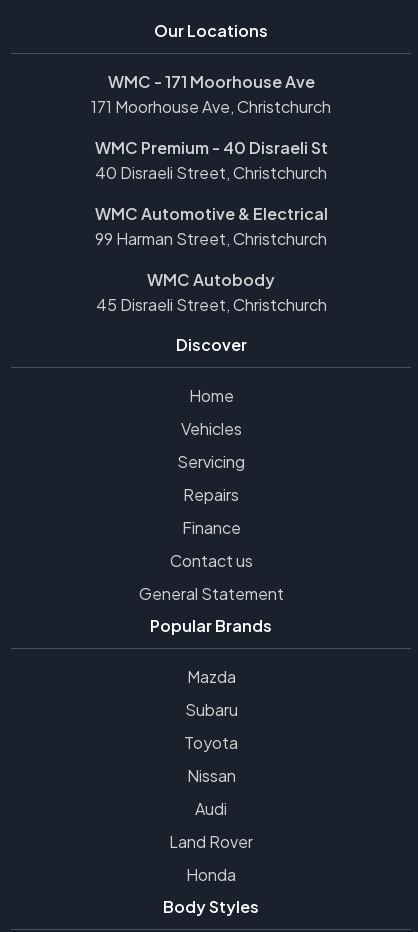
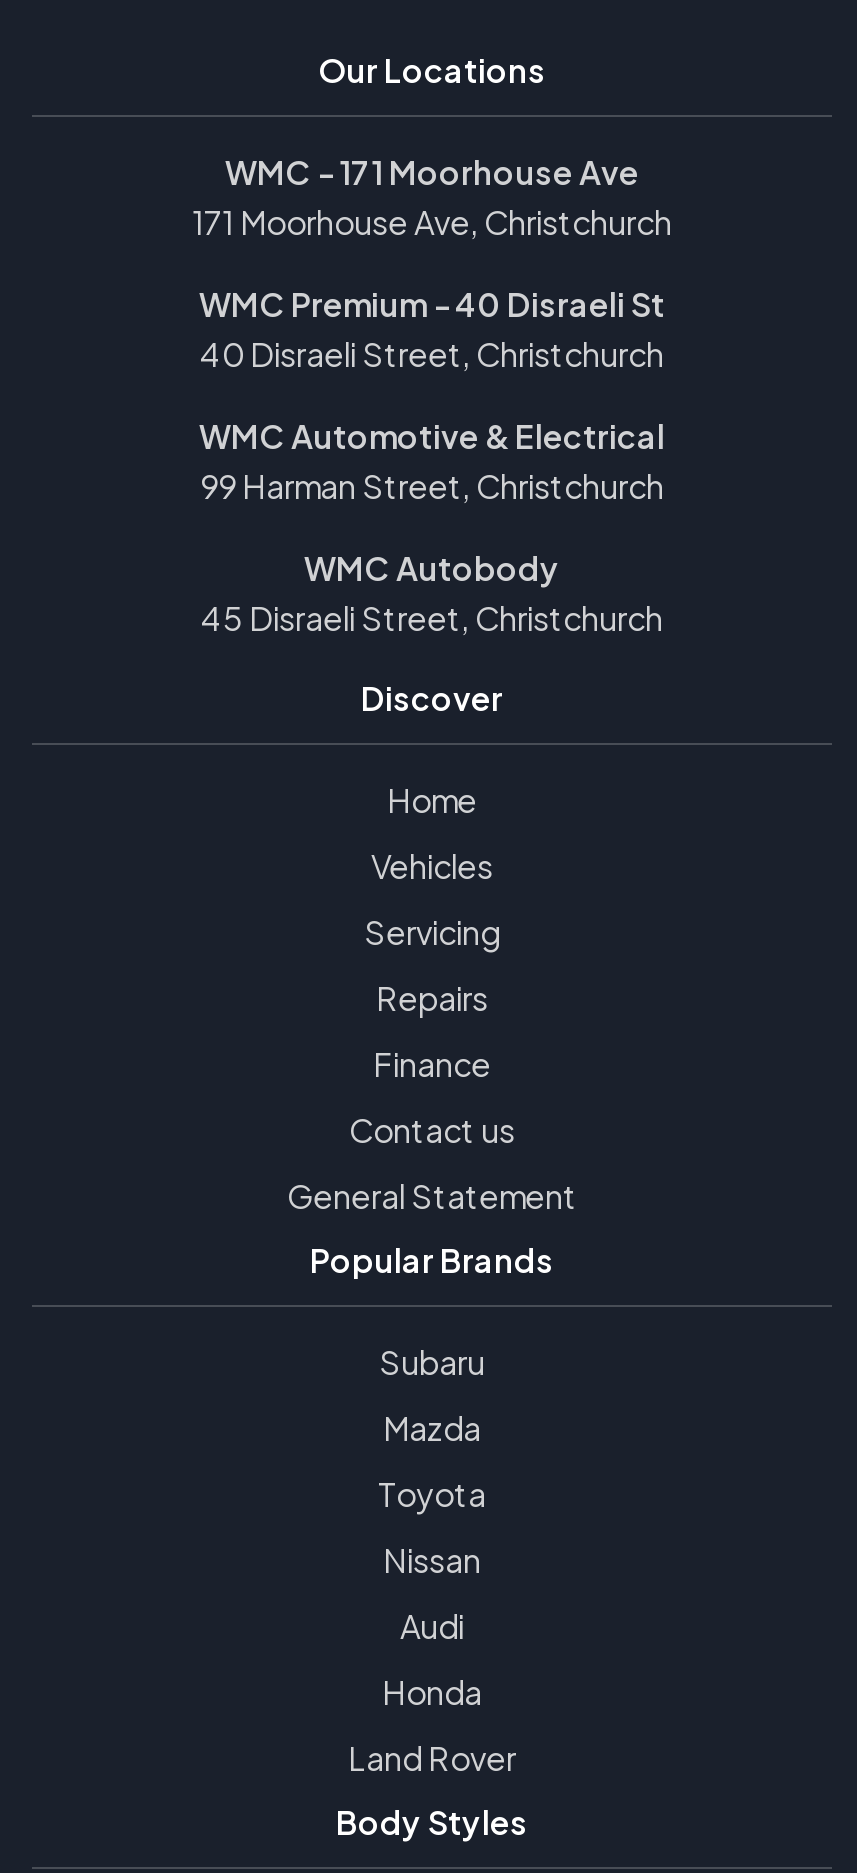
moved down: Mazda

moved up: Subaru

moved down: Land Rover

moved up: Honda
